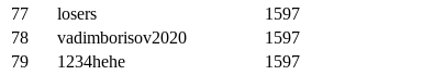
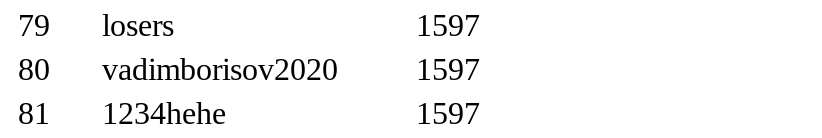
- 77 losers
+ 79 losers

- 78 vadimborisov2020
+ 80 vadimborisov2020

- 79 1234hehe
+ 81 1234hehe
